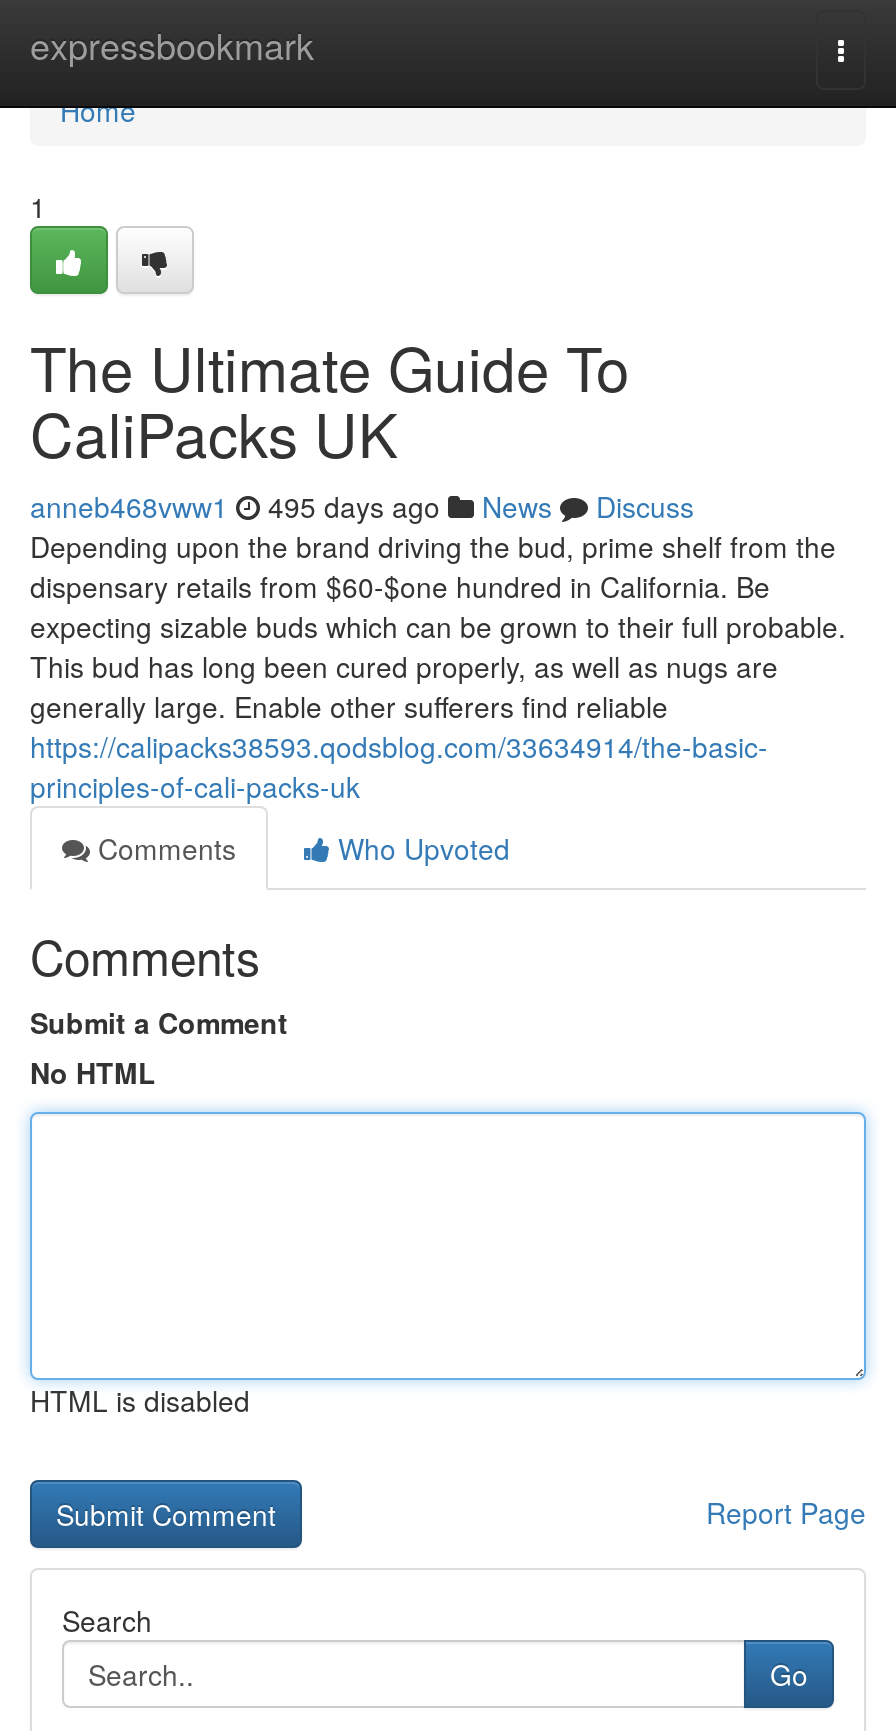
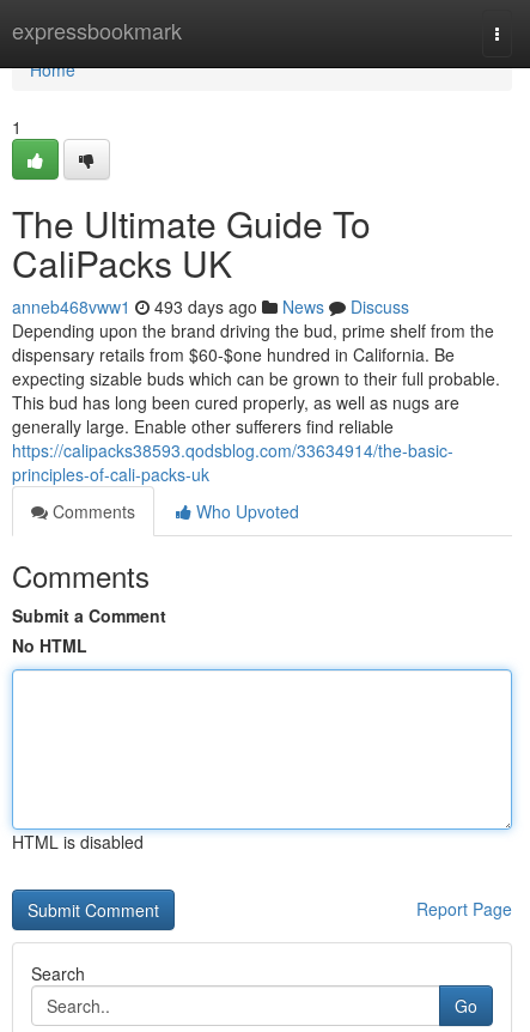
- anneb468vww1 495 days ago News Discuss
+ anneb468vww1 493 days ago News Discuss
